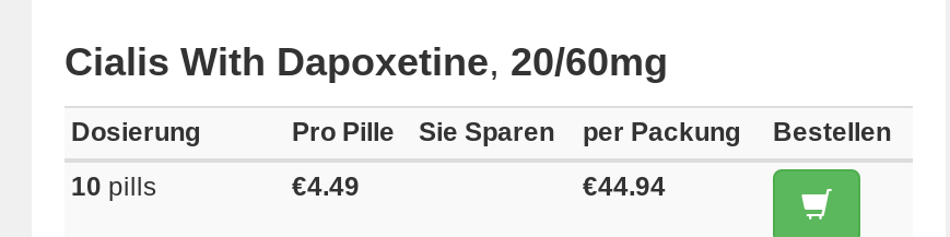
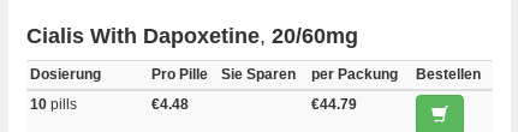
- €4.49
+ €4.48

- €44.94
+ €44.79
